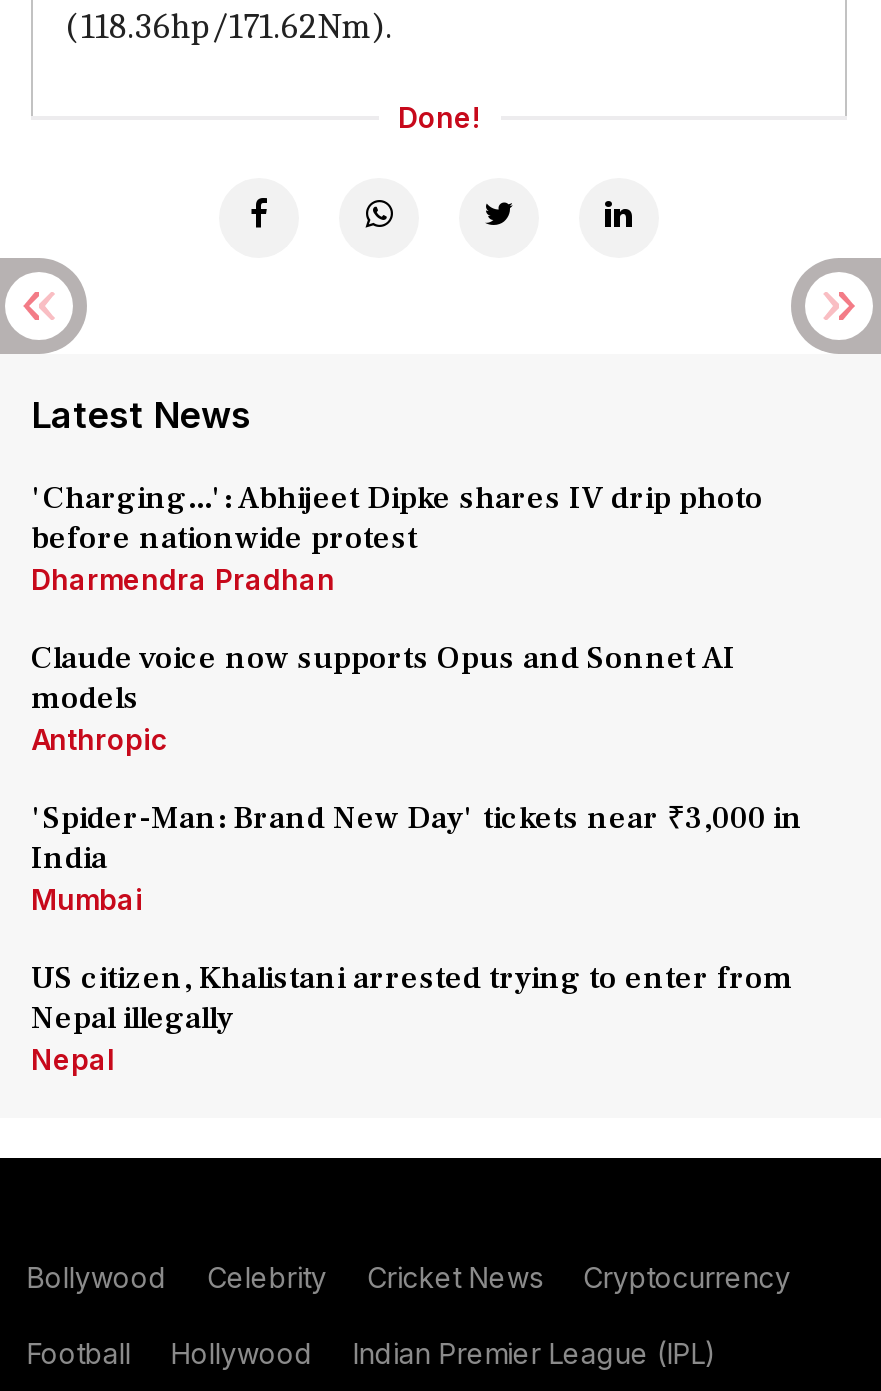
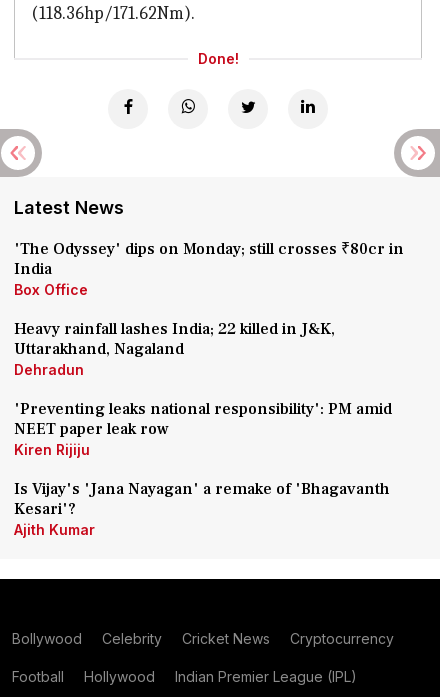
- 'Charging...': Abhijeet Dipke shares IV drip photo
- before nationwide protest
- Dharmendra Pradhan
- Claude voice now supports Opus and Sonnet AI
- models
- Anthropic
- 'Spider-Man: Brand New Day' tickets near ₹3,000 in
+ 'The Odyssey' dips on Monday; still crosses ₹80cr in

moved up: India

- Mumbai
- US citizen, Khalistani arrested trying to enter from
- Nepal illegally
- Nepal
+ Box Office
+ Heavy rainfall lashes India; 22 killed in J&K,
+ Uttarakhand, Nagaland
+ Dehradun
+ 'Preventing leaks national responsibility': PM amid
+ NEET paper leak row
+ Kiren Rijiju
+ Is Vijay's 'Jana Nayagan' a remake of 'Bhagavanth
+ Kesari'?
+ Ajith Kumar
